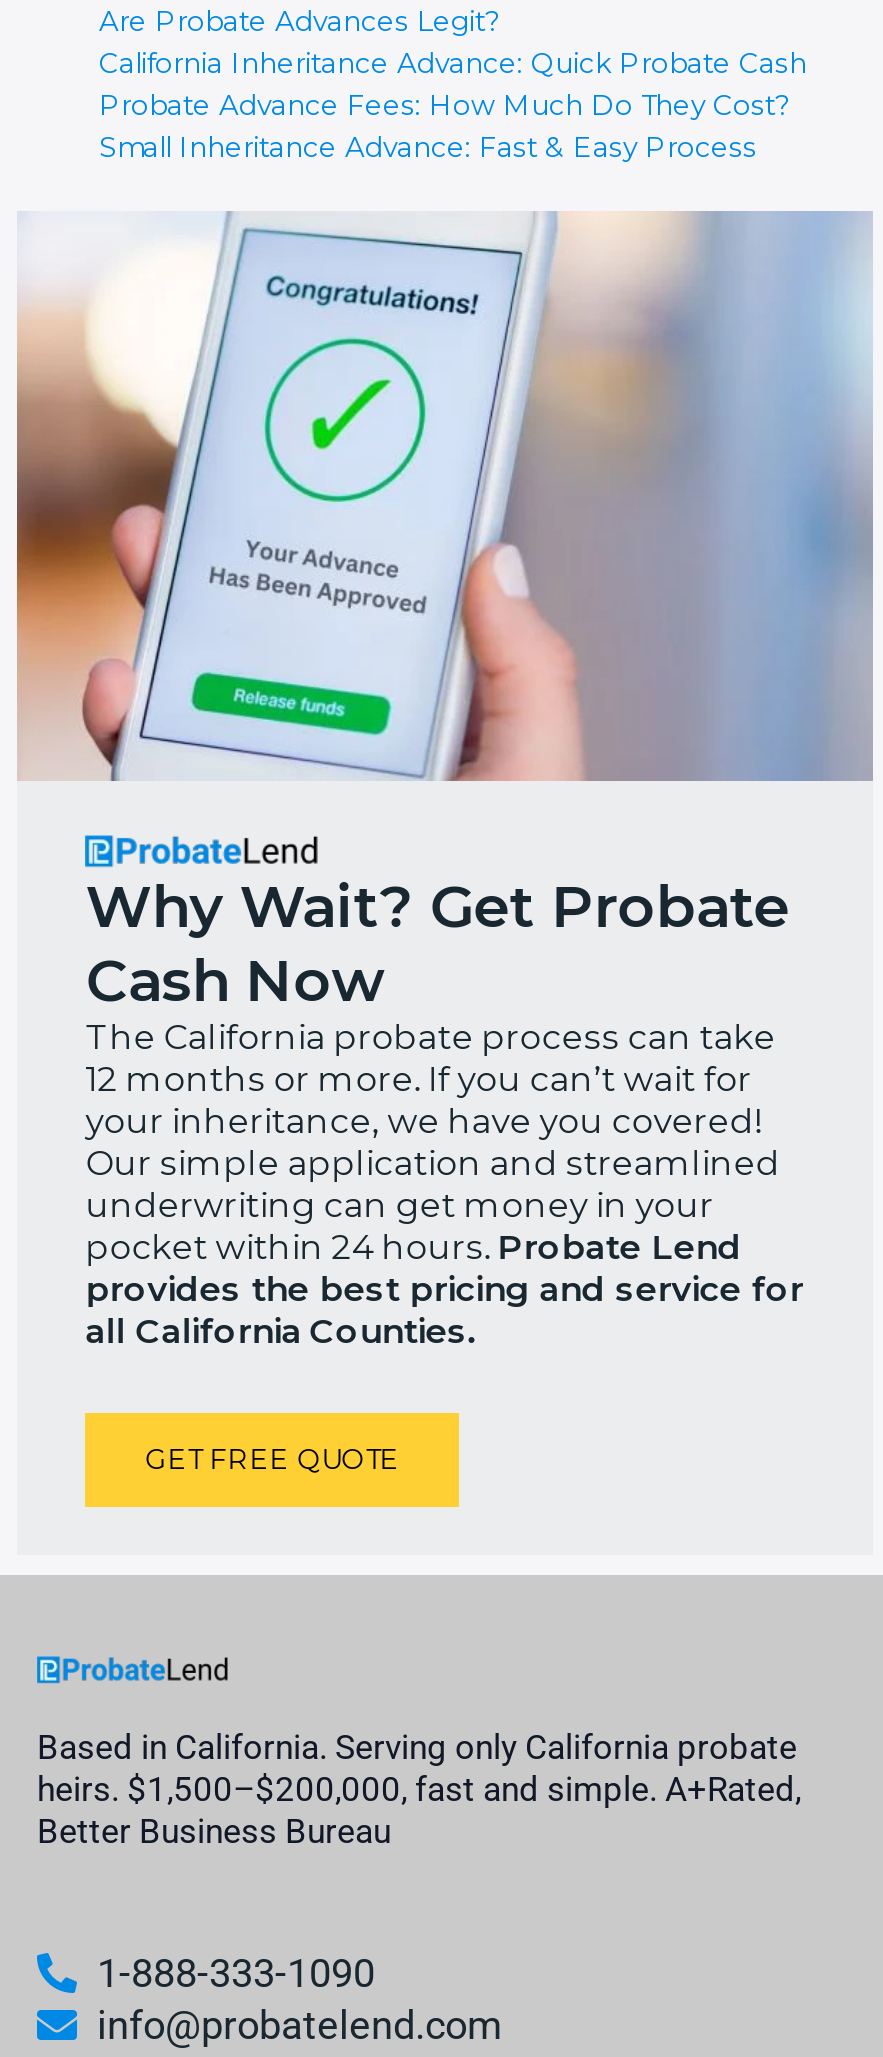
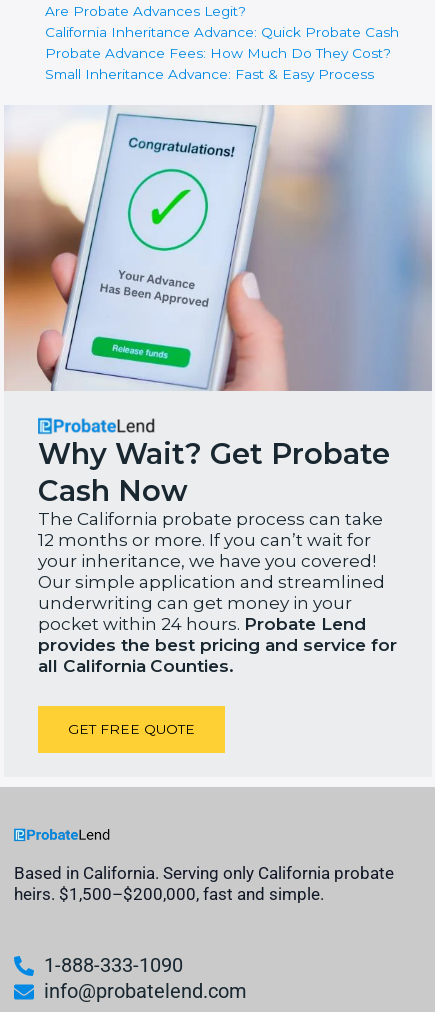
- heirs. $1,500–$200,000, fast and simple. A+Rated,
- Better Business Bureau
+ heirs. $1,500–$200,000, fast and simple.
